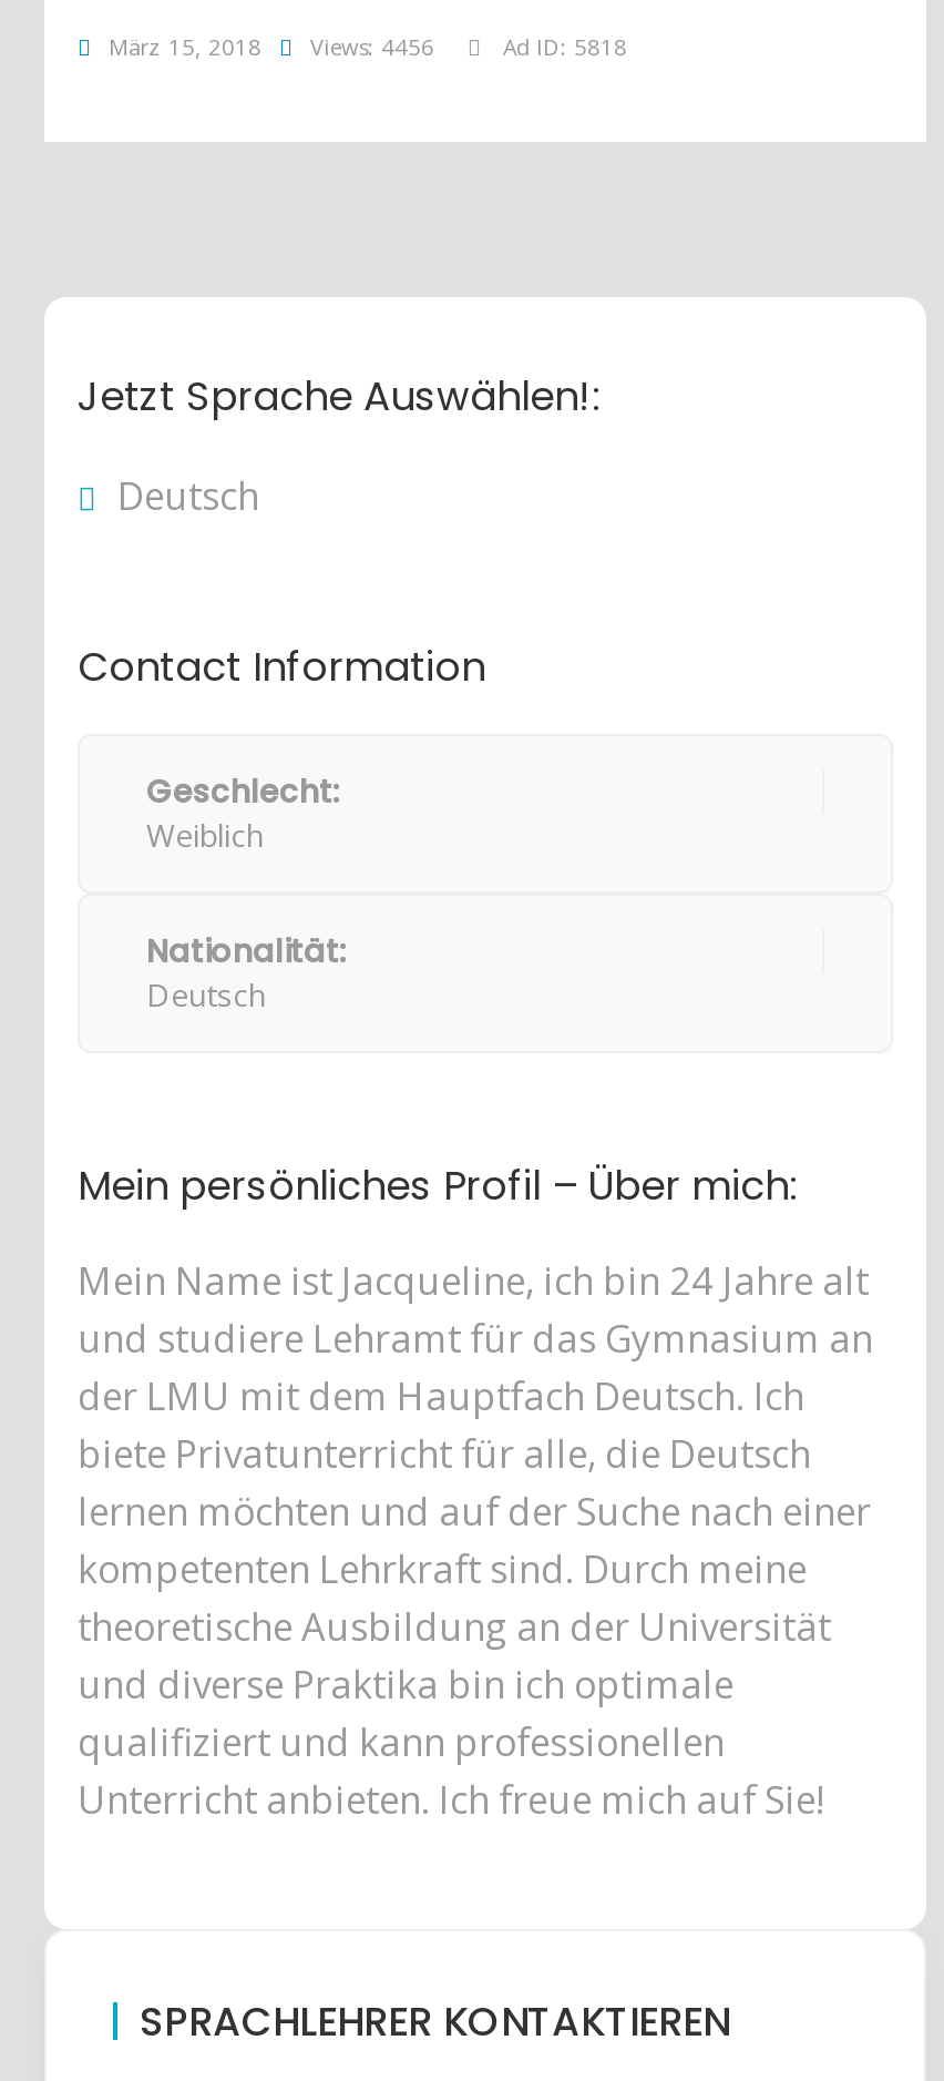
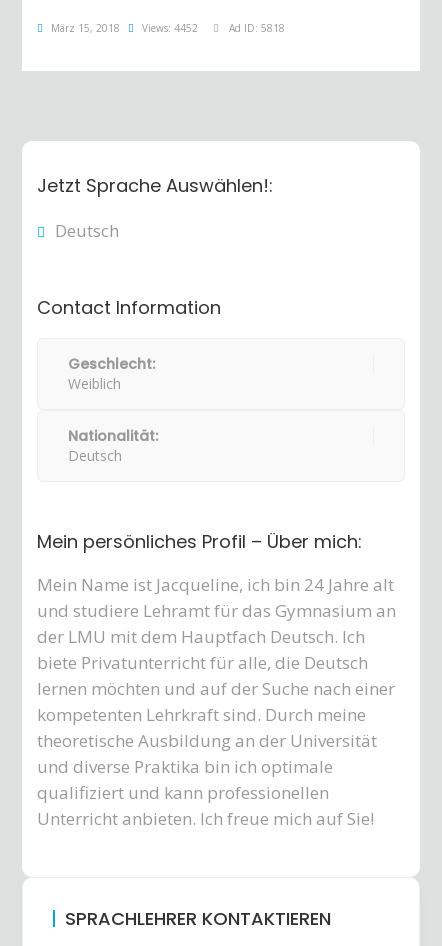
- März 15, 2018 Views: 4456
+ März 15, 2018 Views: 4452
